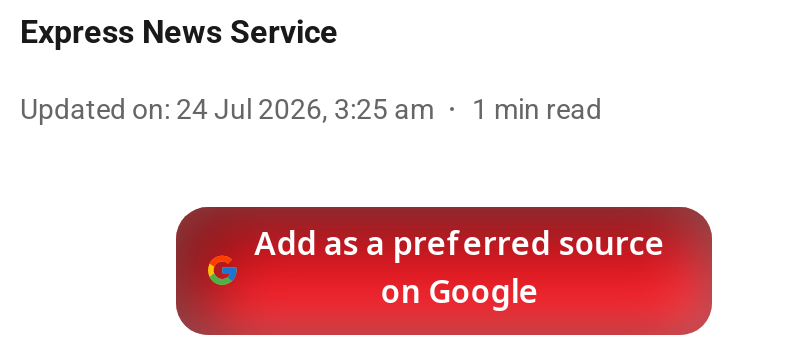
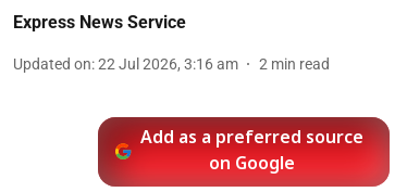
- Updated on: 24 Jul 2026, 3:25 am
+ Updated on: 22 Jul 2026, 3:16 am

- 1 min read
+ 2 min read
